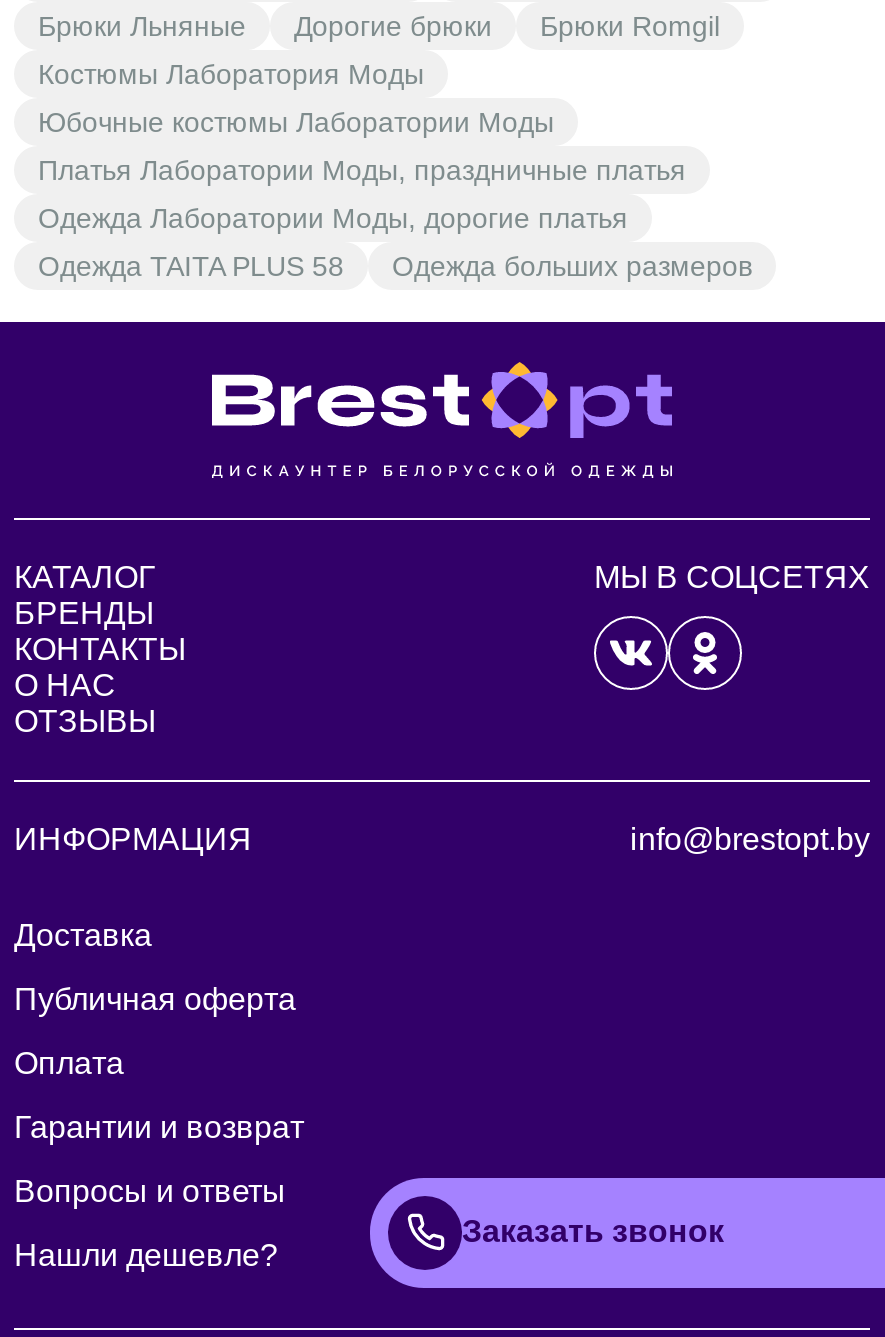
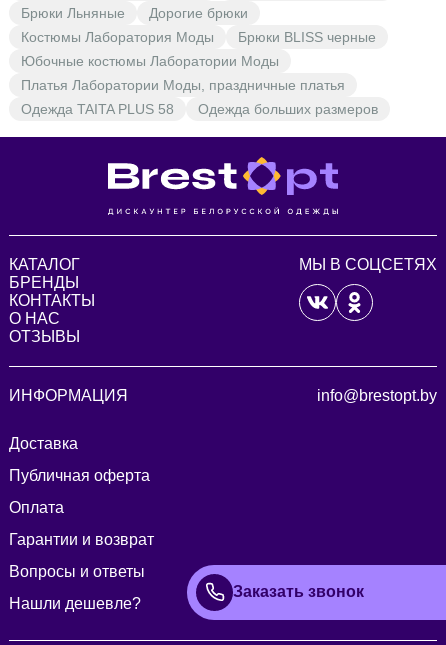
- Брюки Romgil

+ Брюки BLISS черные

- Одежда Лаборатории Моды, дорогие платья
